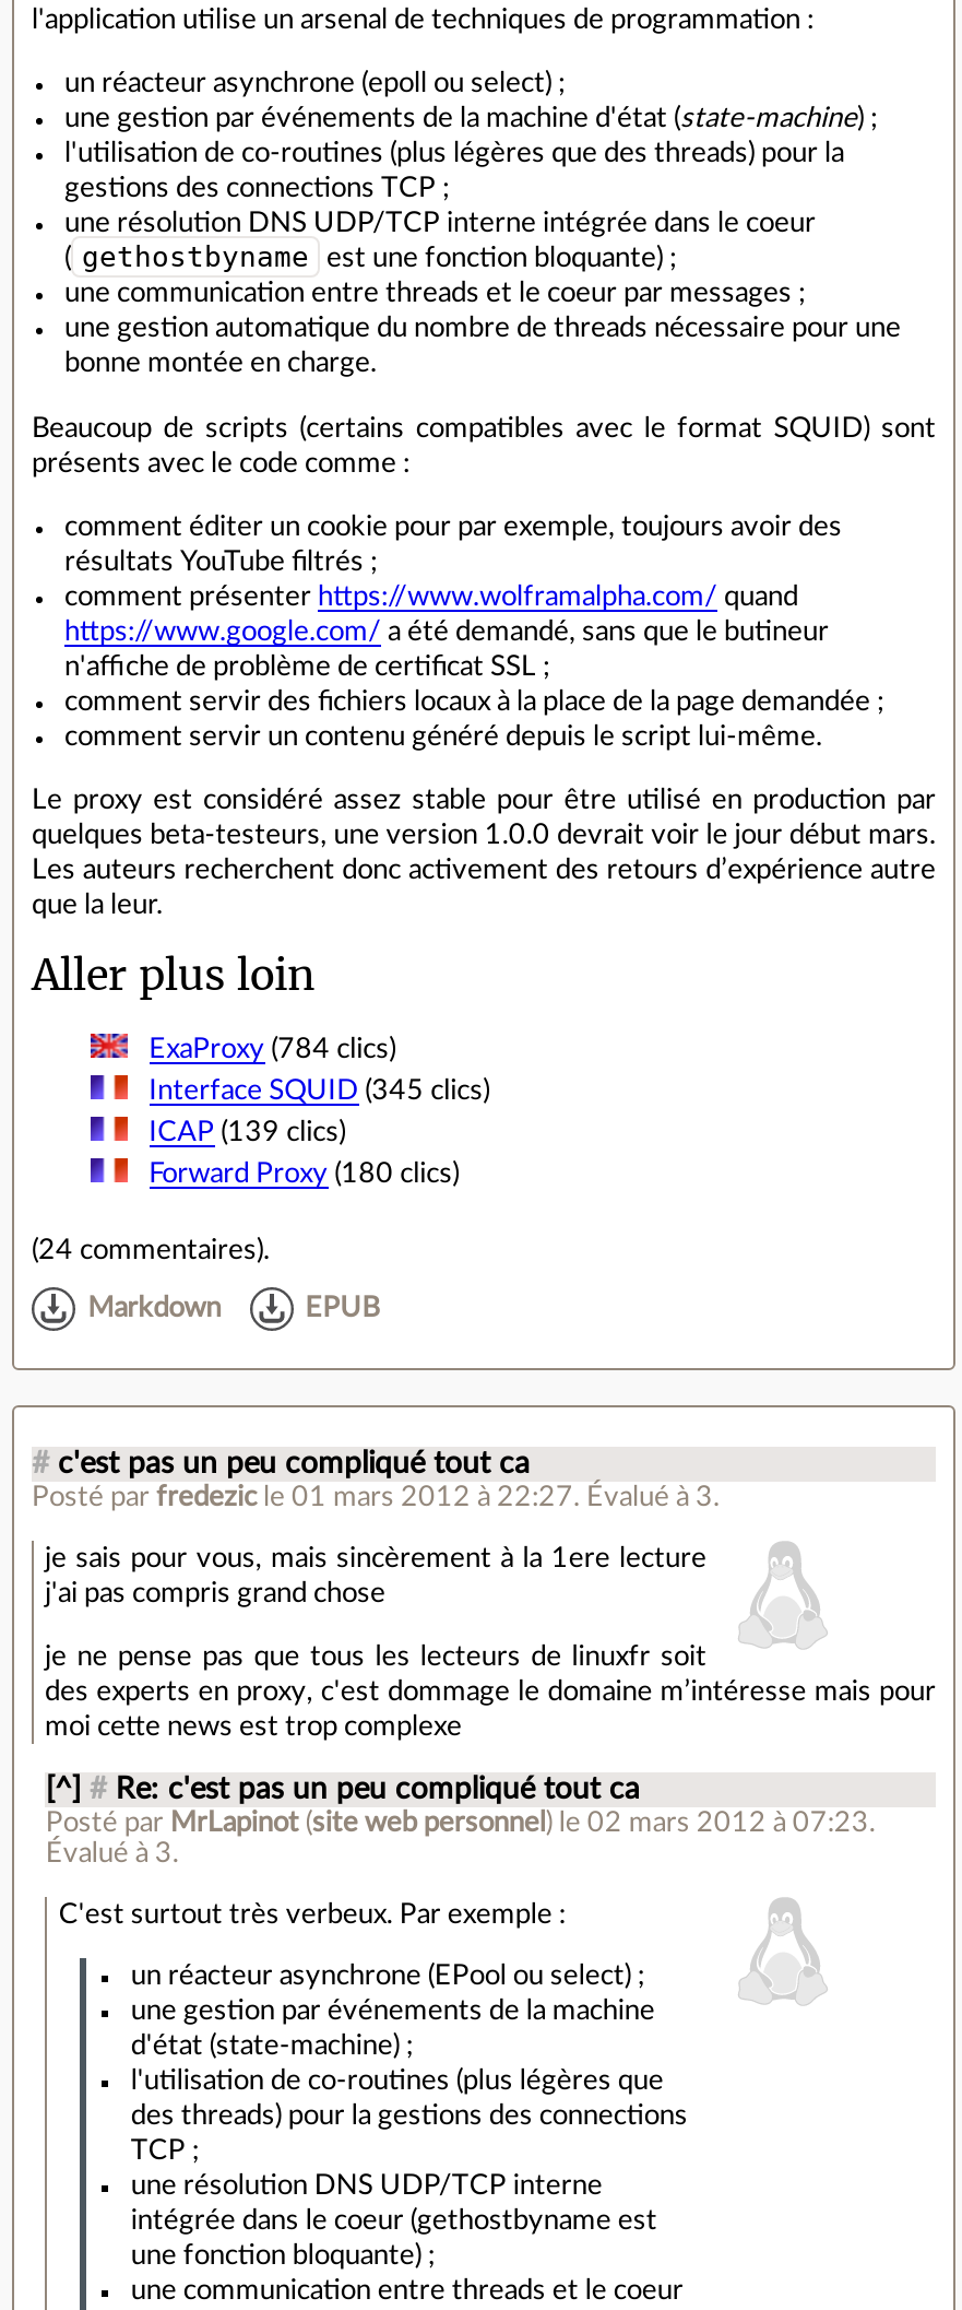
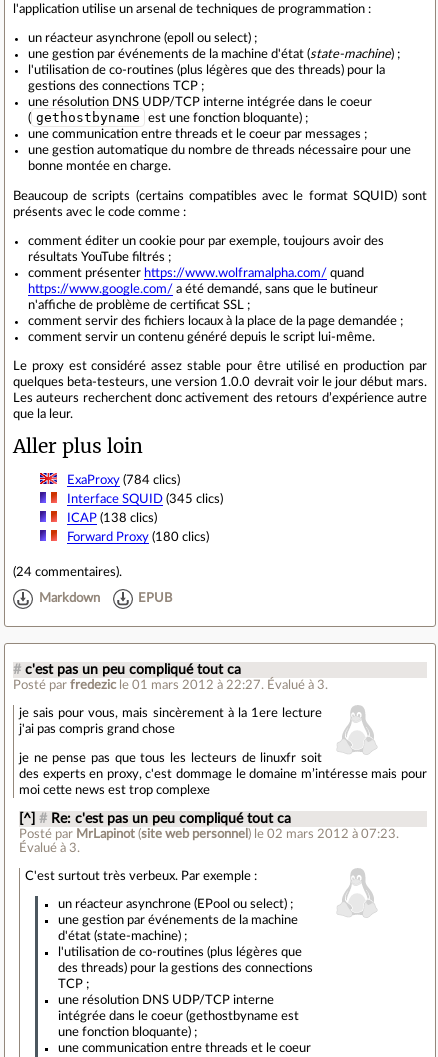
- ICAP (139 clics)
+ ICAP (138 clics)
